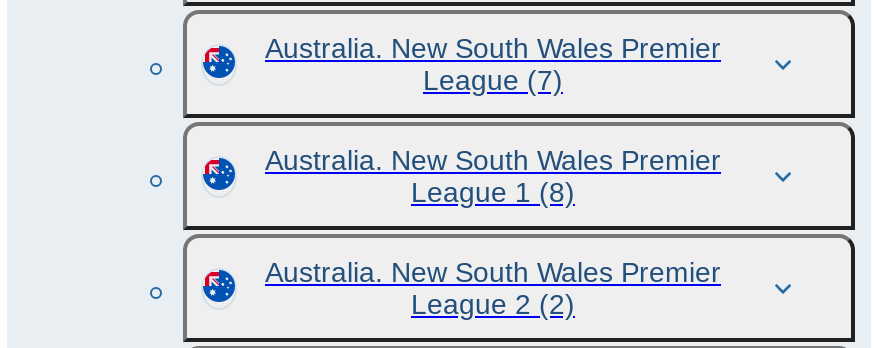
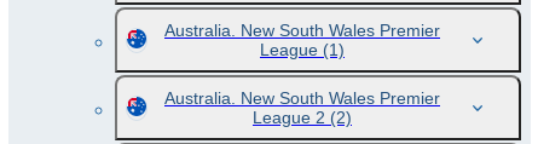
- League (7)
- Australia. New South Wales Premier
- League 1 (8)
+ League (1)
